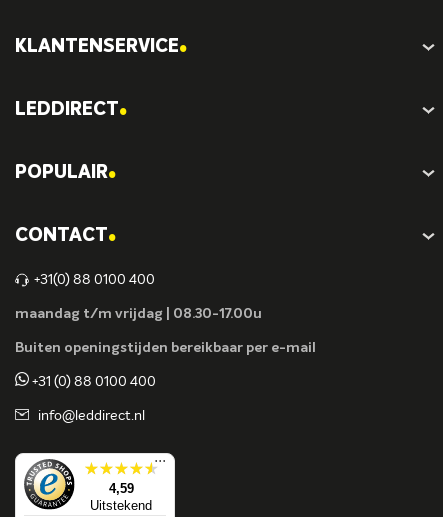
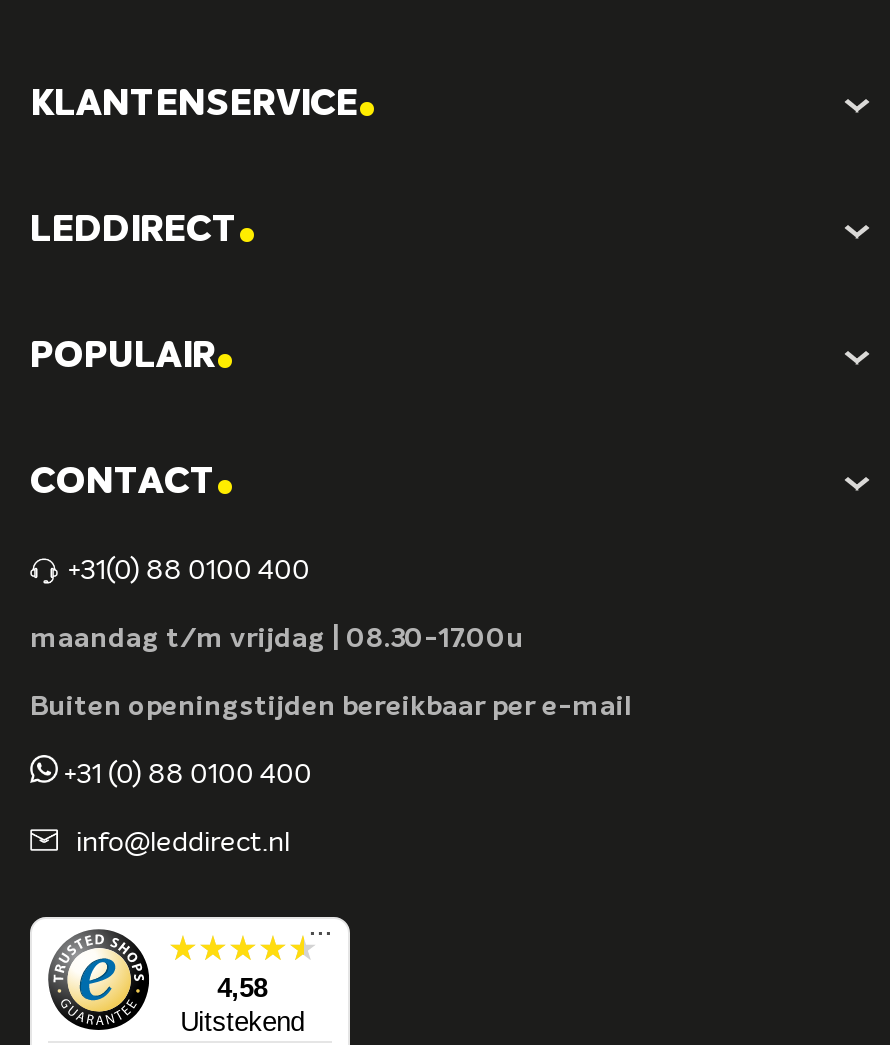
- 4,59
+ 4,58
